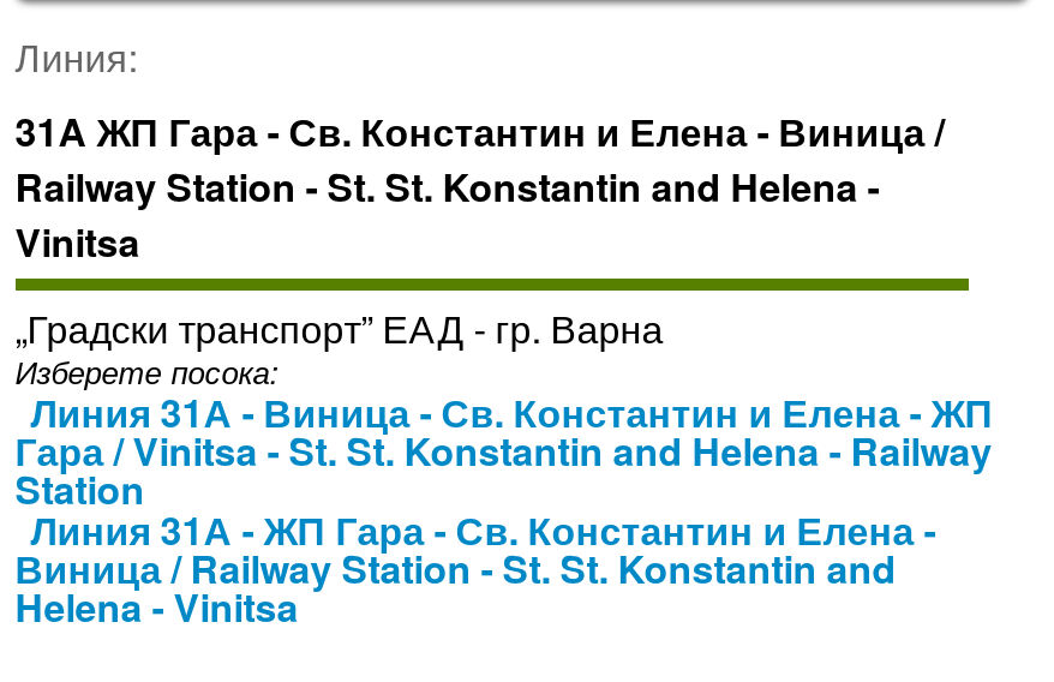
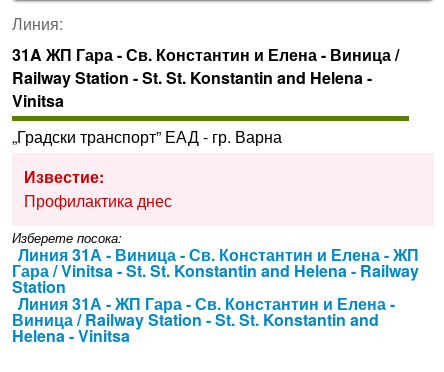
+ Известие:
+ Профилактика днес
